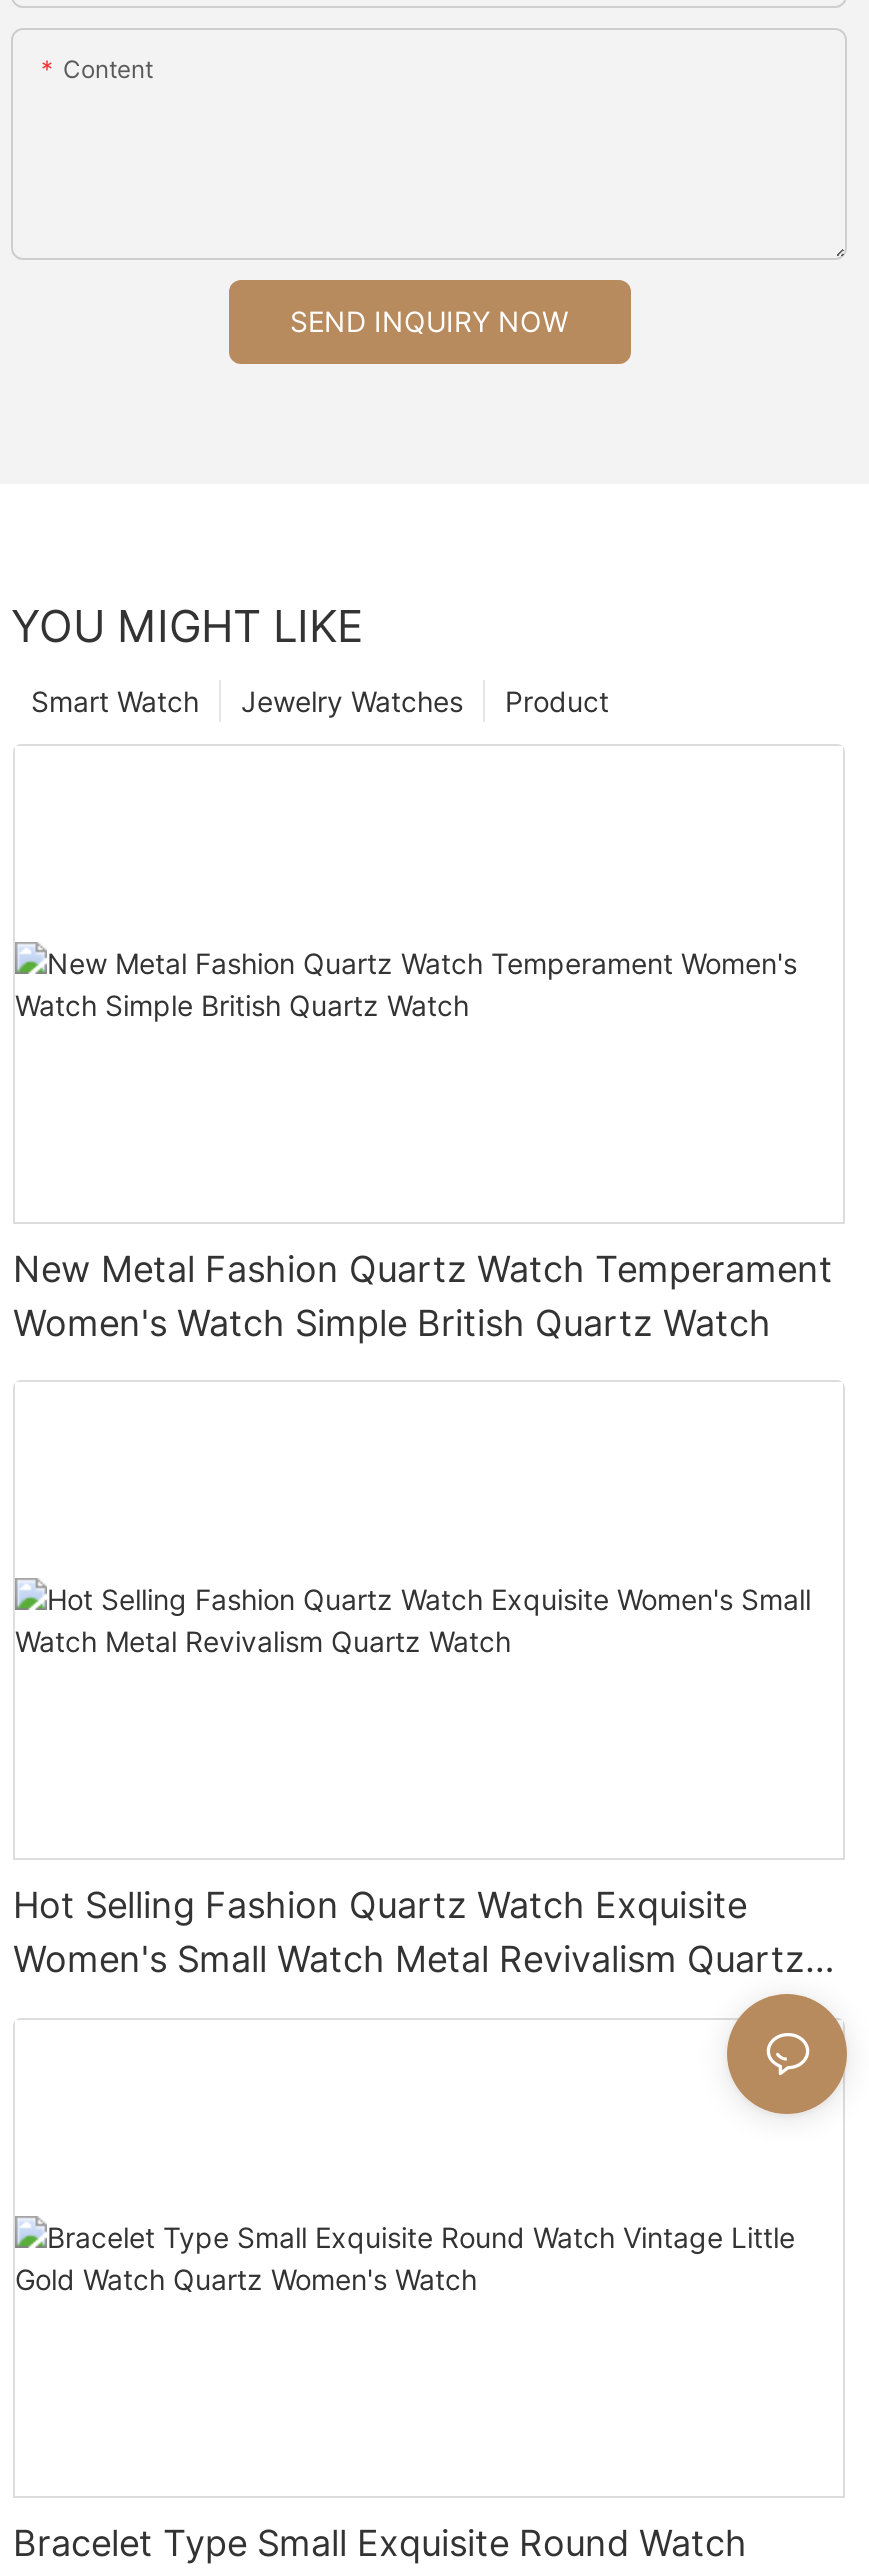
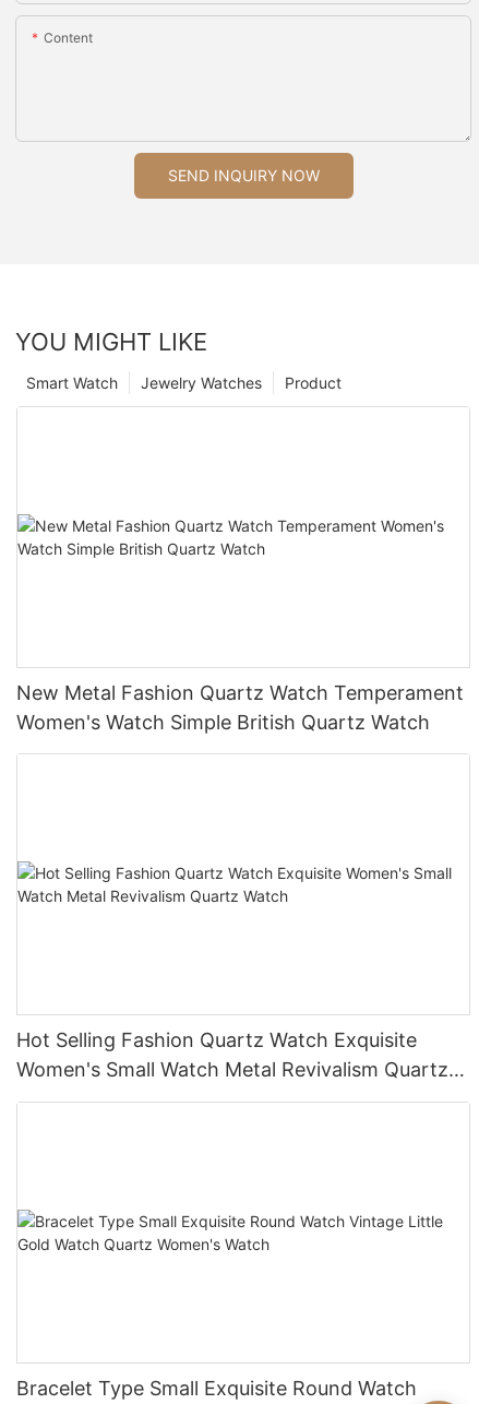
- [image]
